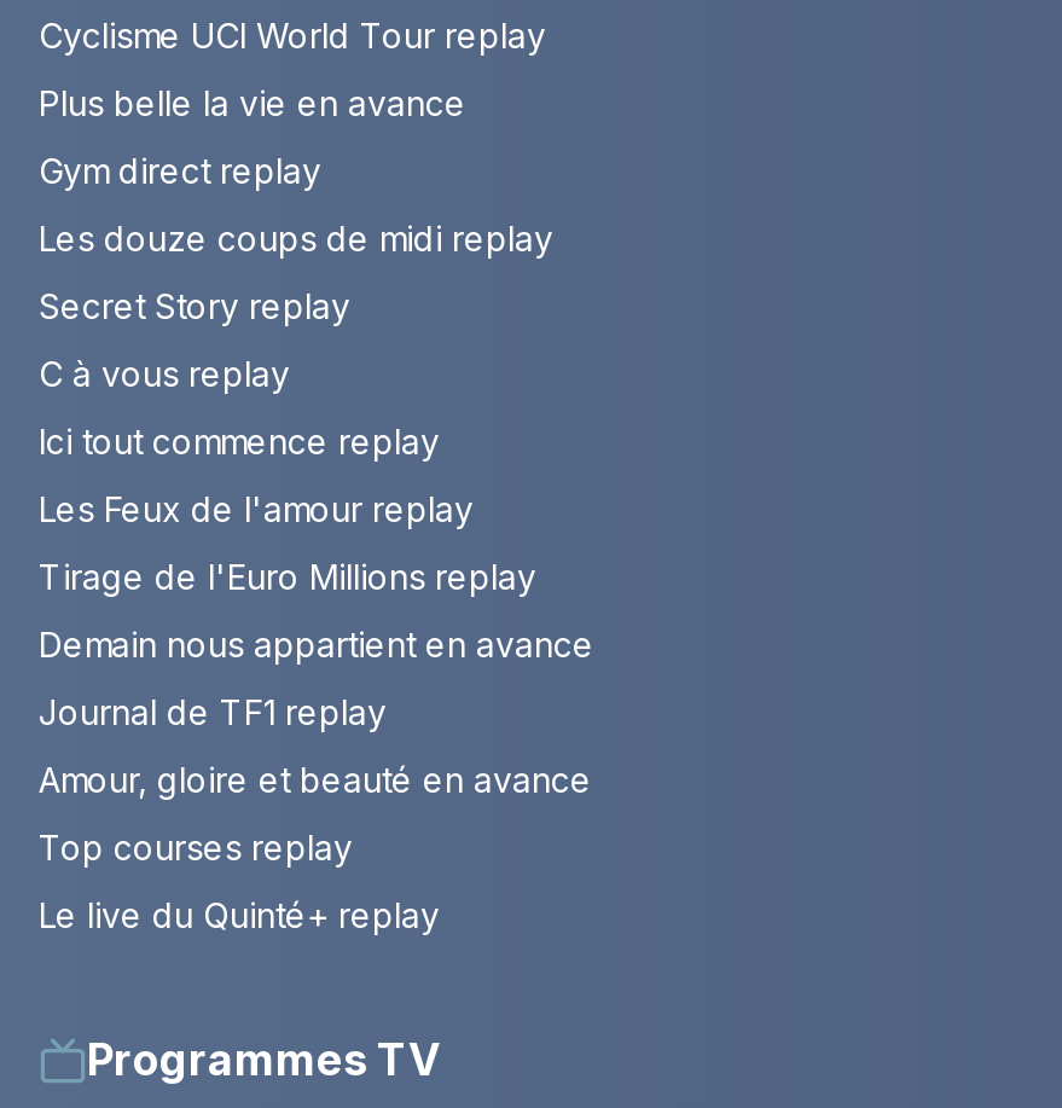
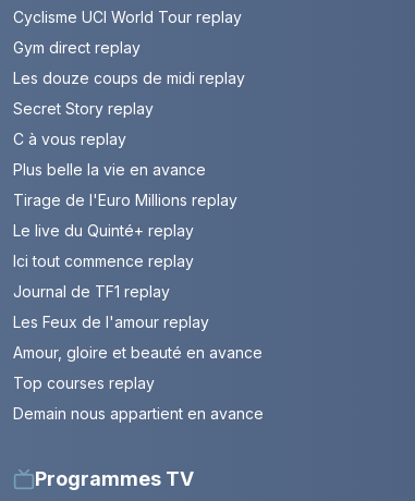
moved down: Plus belle la vie en avance

moved up: Gym direct replay | Les douze coups de midi replay | Secret Story replay | C à vous replay

moved down: Ici tout commence replay

moved down: Les Feux de l'amour replay

moved up: Tirage de l'Euro Millions replay

moved down: Demain nous appartient en avance

moved up: Journal de TF1 replay

moved up: Le live du Quinté+ replay
